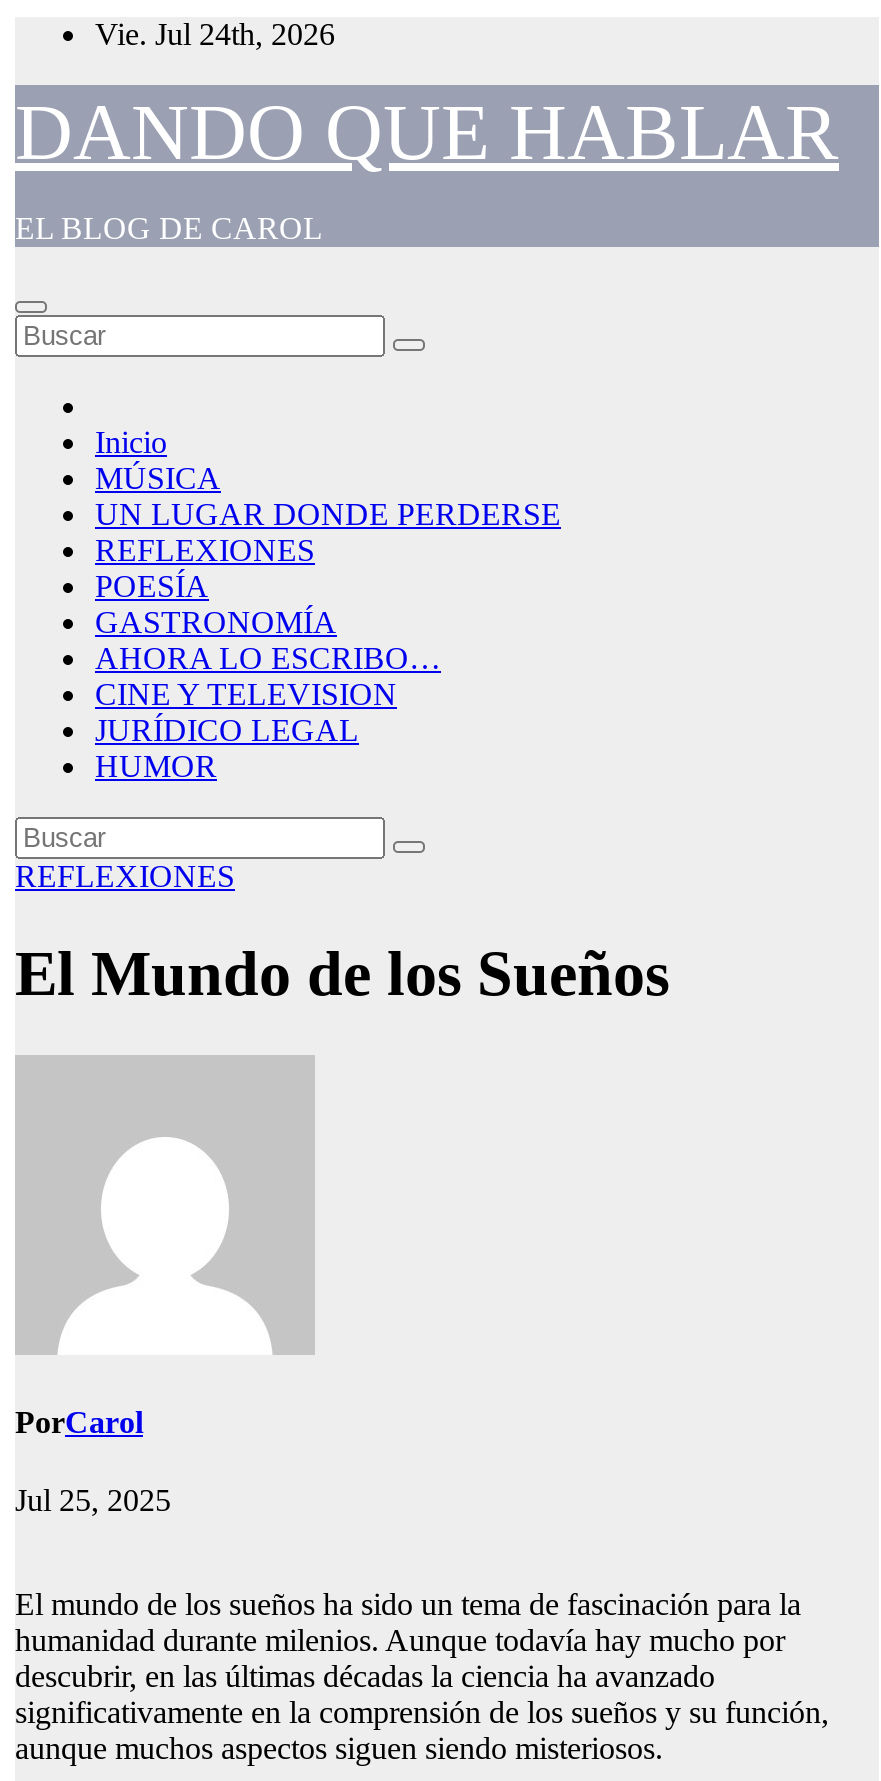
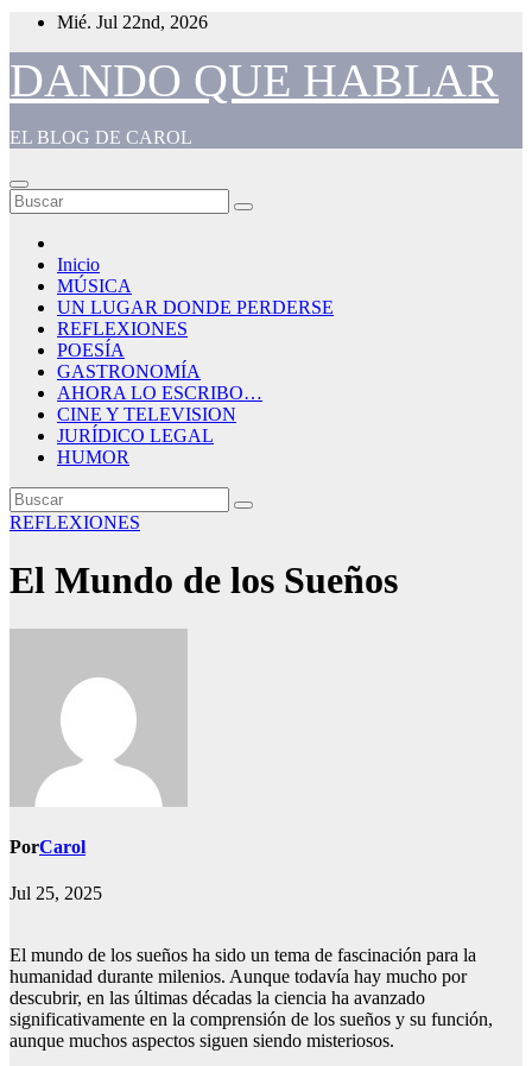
- Vie. Jul 24th, 2026
+ Mié. Jul 22nd, 2026
